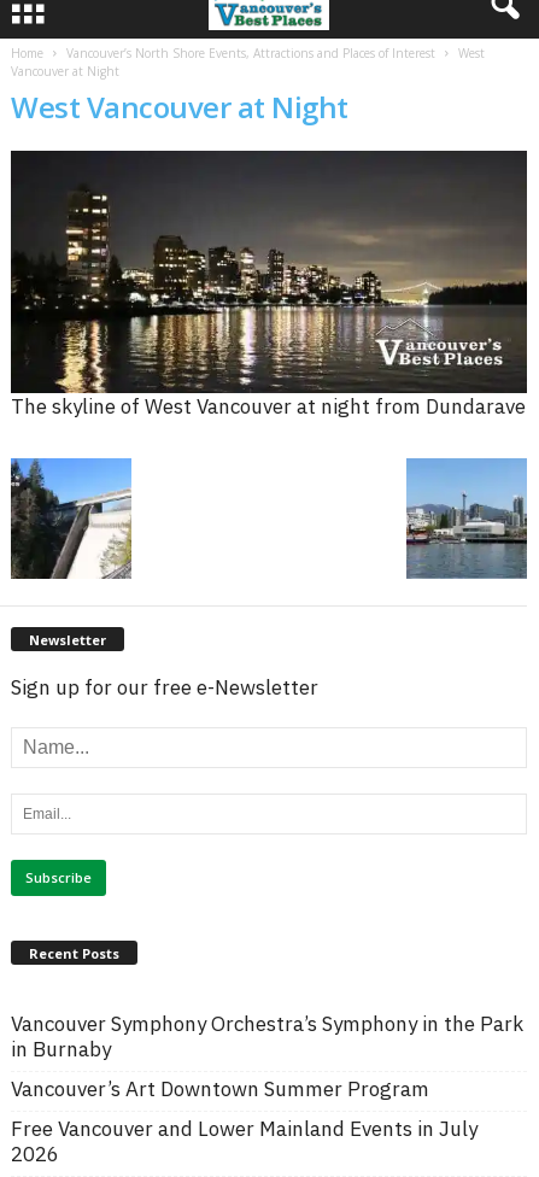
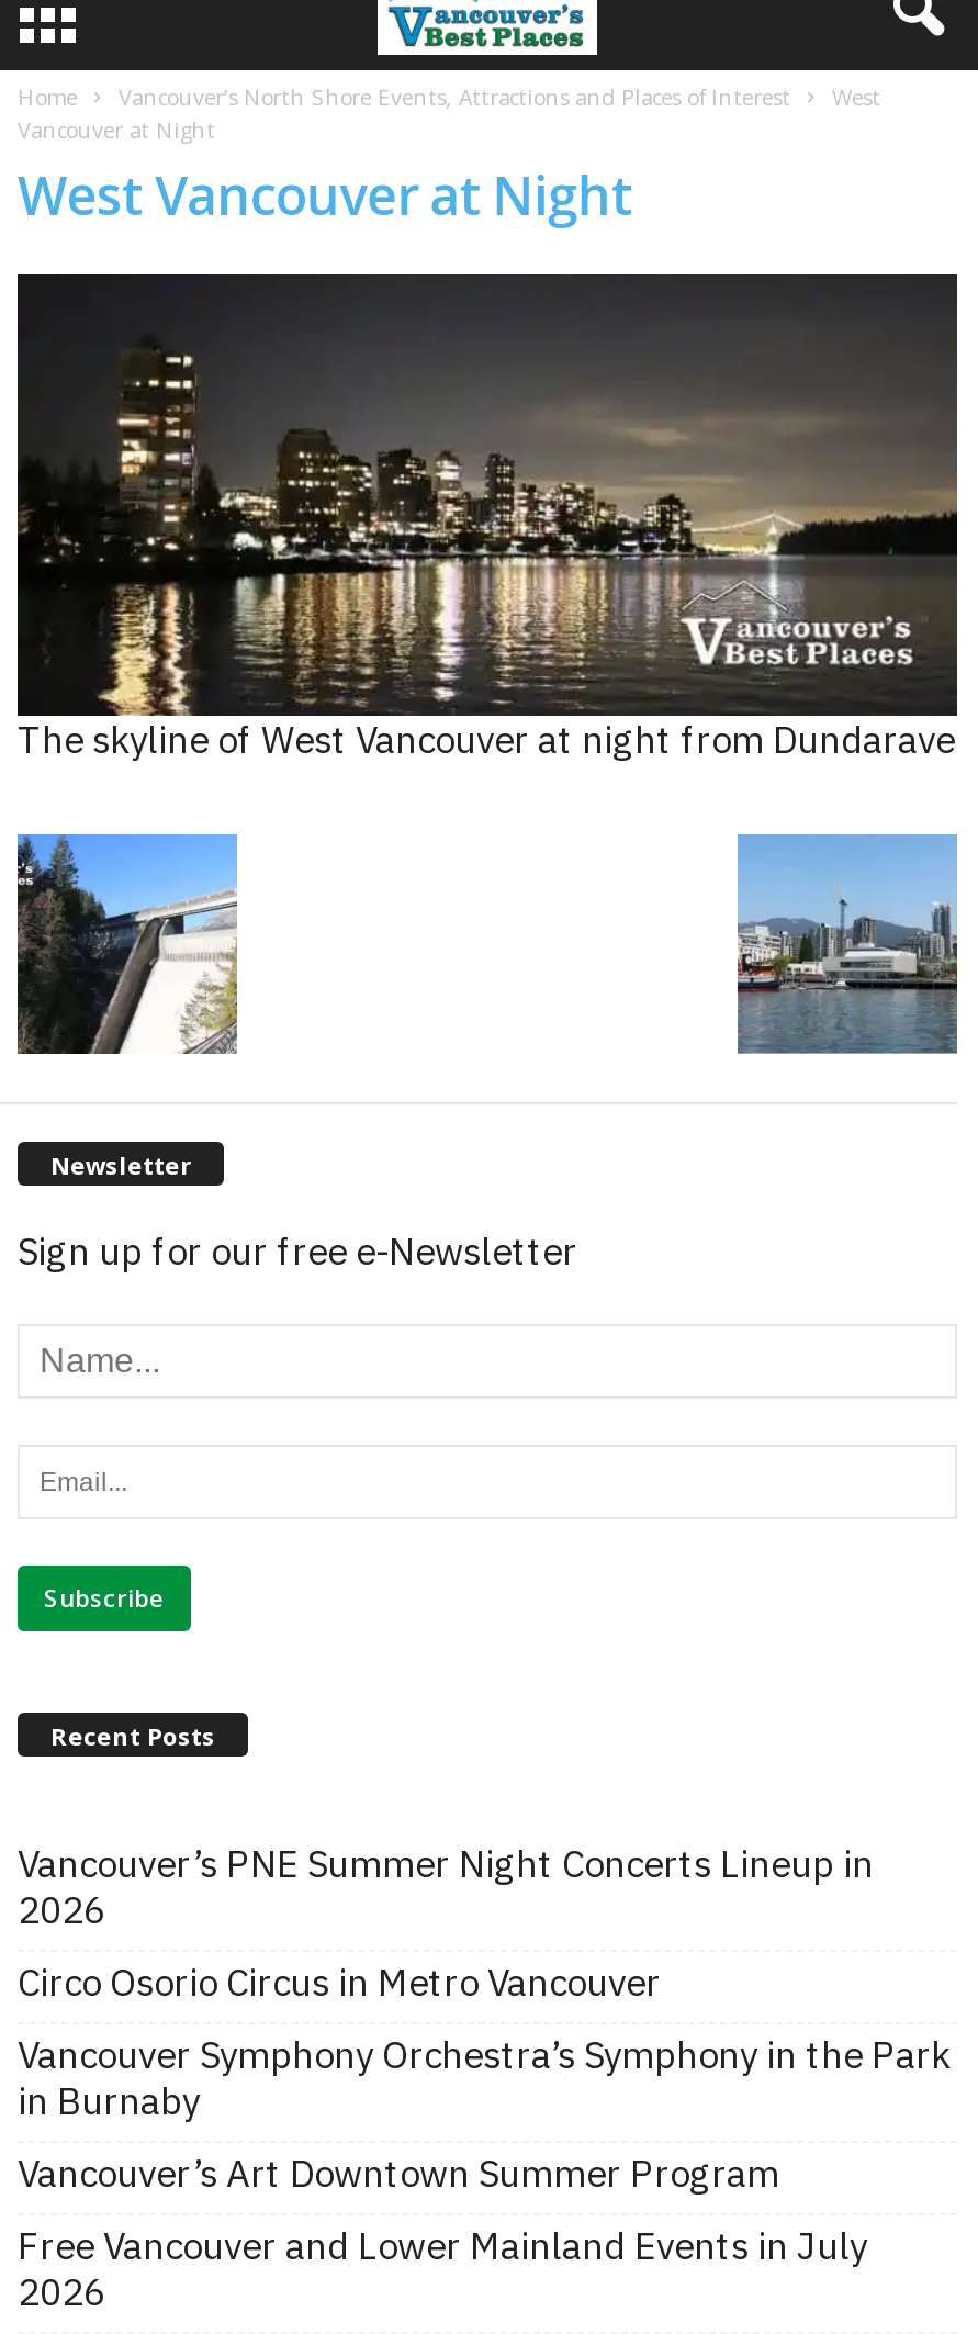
+ Vancouver’s PNE Summer Night Concerts Lineup in
+ 2026
+ Circo Osorio Circus in Metro Vancouver
